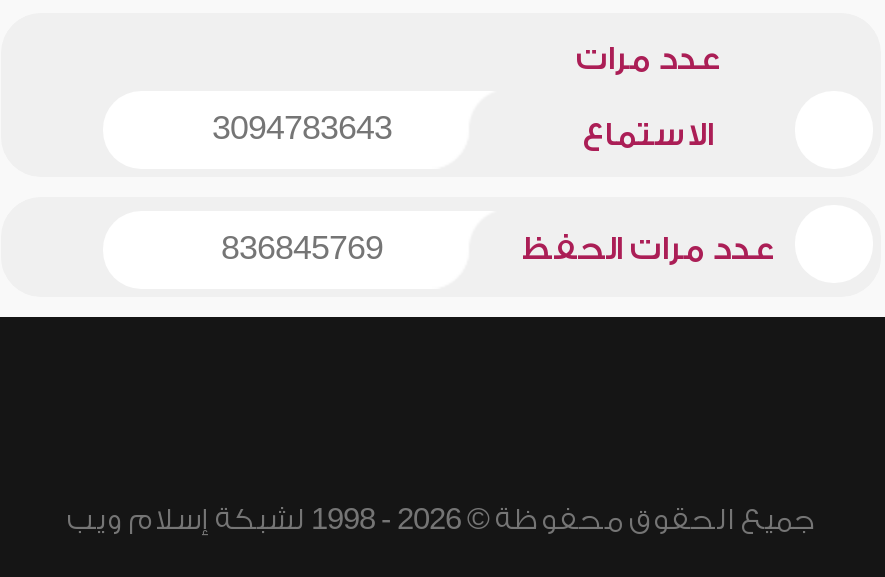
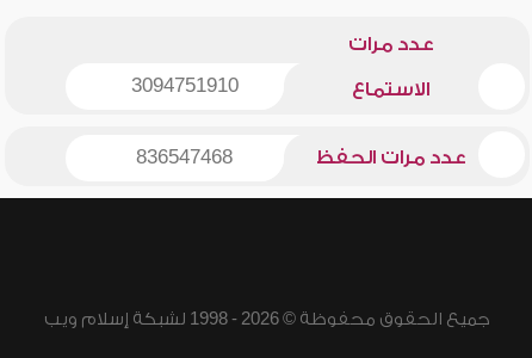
- 3094783643
+ 3094751910

- 836845769
+ 836547468
